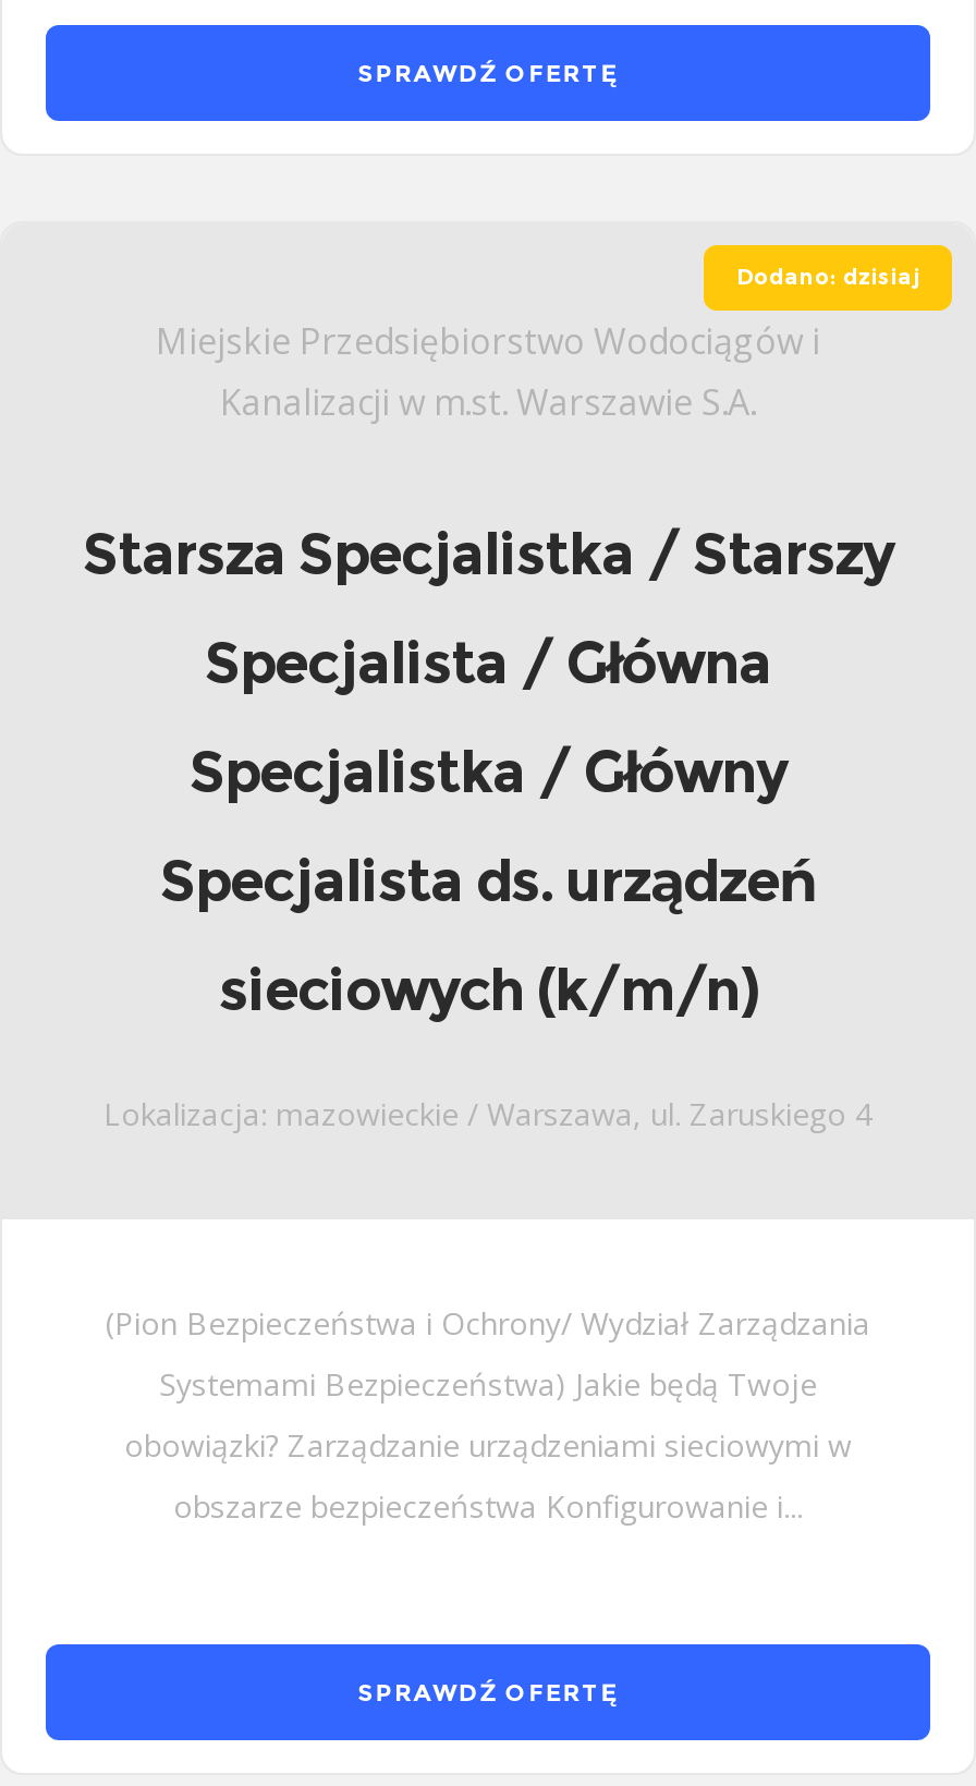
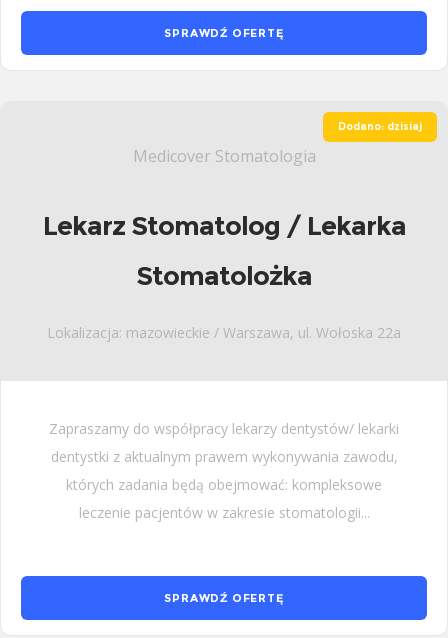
- Miejskie Przedsiębiorstwo Wodociągów i
- Kanalizacji w m.st. Warszawie S.A.
- Starsza Specjalistka / Starszy
- Specjalista / Główna
- Specjalistka / Główny
- Specjalista ds. urządzeń
- sieciowych (k/m/n)
- Lokalizacja: mazowieckie / Warszawa, ul. Zaruskiego 4
+ Medicover Stomatologia
+ Lekarz Stomatolog / Lekarka
+ Stomatolożka
+ Lokalizacja: mazowieckie / Warszawa, ul. Wołoska 22a

- (Pion Bezpieczeństwa i Ochrony/ Wydział Zarządzania
- Systemami Bezpieczeństwa) Jakie będą Twoje
- obowiązki? Zarządzanie urządzeniami sieciowymi w
- obszarze bezpieczeństwa Konfigurowanie i...
+ Zapraszamy do współpracy lekarzy dentystów/ lekarki
+ dentystki z aktualnym prawem wykonywania zawodu,
+ których zadania będą obejmować: kompleksowe
+ leczenie pacjentów w zakresie stomatologii...
